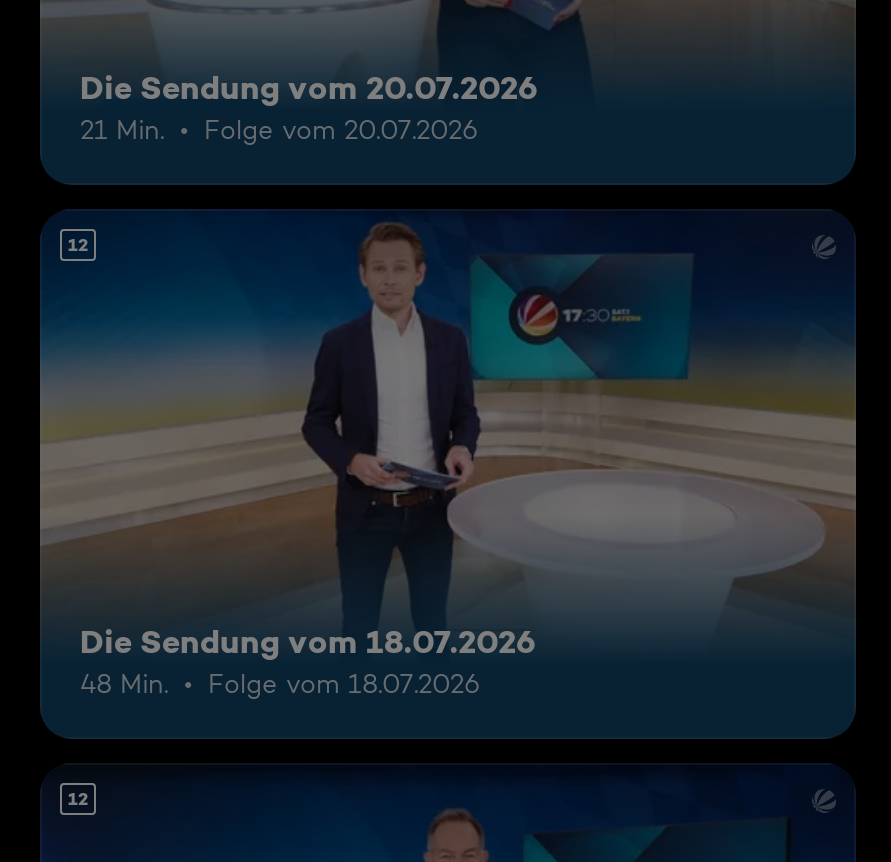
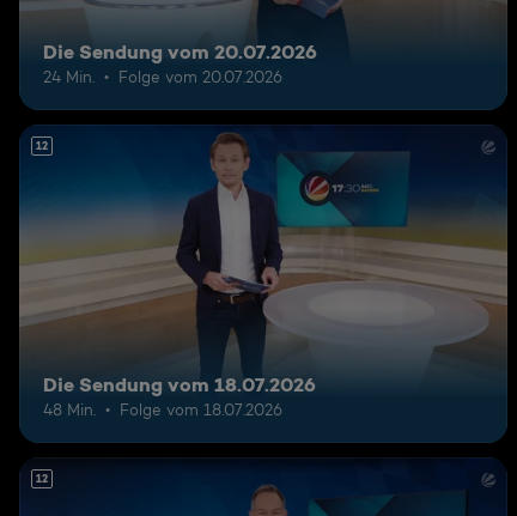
- 21 Min. Folge vom 20.07.2026
+ 24 Min. Folge vom 20.07.2026
